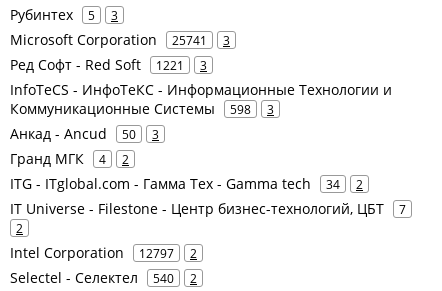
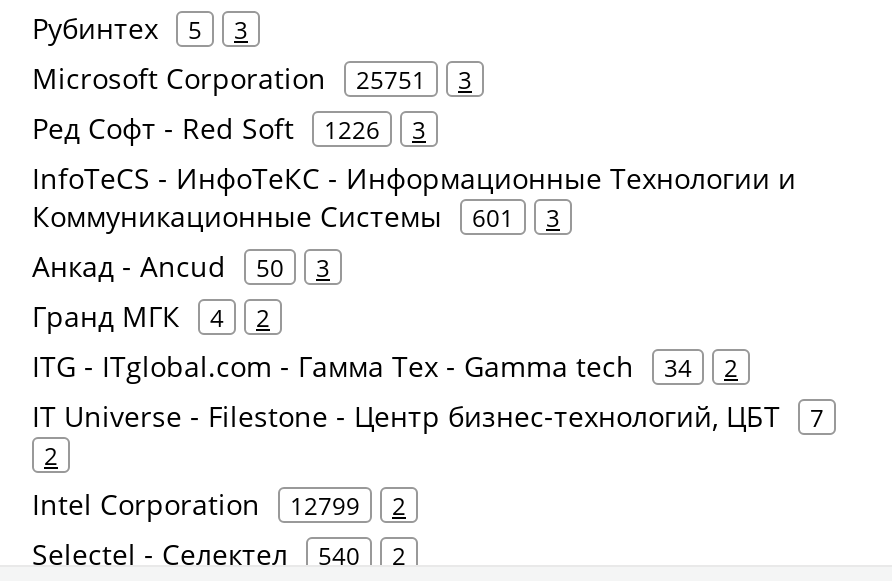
- Microsoft Corporation 25741 3
+ Microsoft Corporation 25751 3

- Ред Софт - Red Soft 1221 3
+ Ред Софт - Red Soft 1226 3

- Коммуникационные Системы 598 3
+ Коммуникационные Системы 601 3

- Intel Corporation 12797 2
+ Intel Corporation 12799 2
